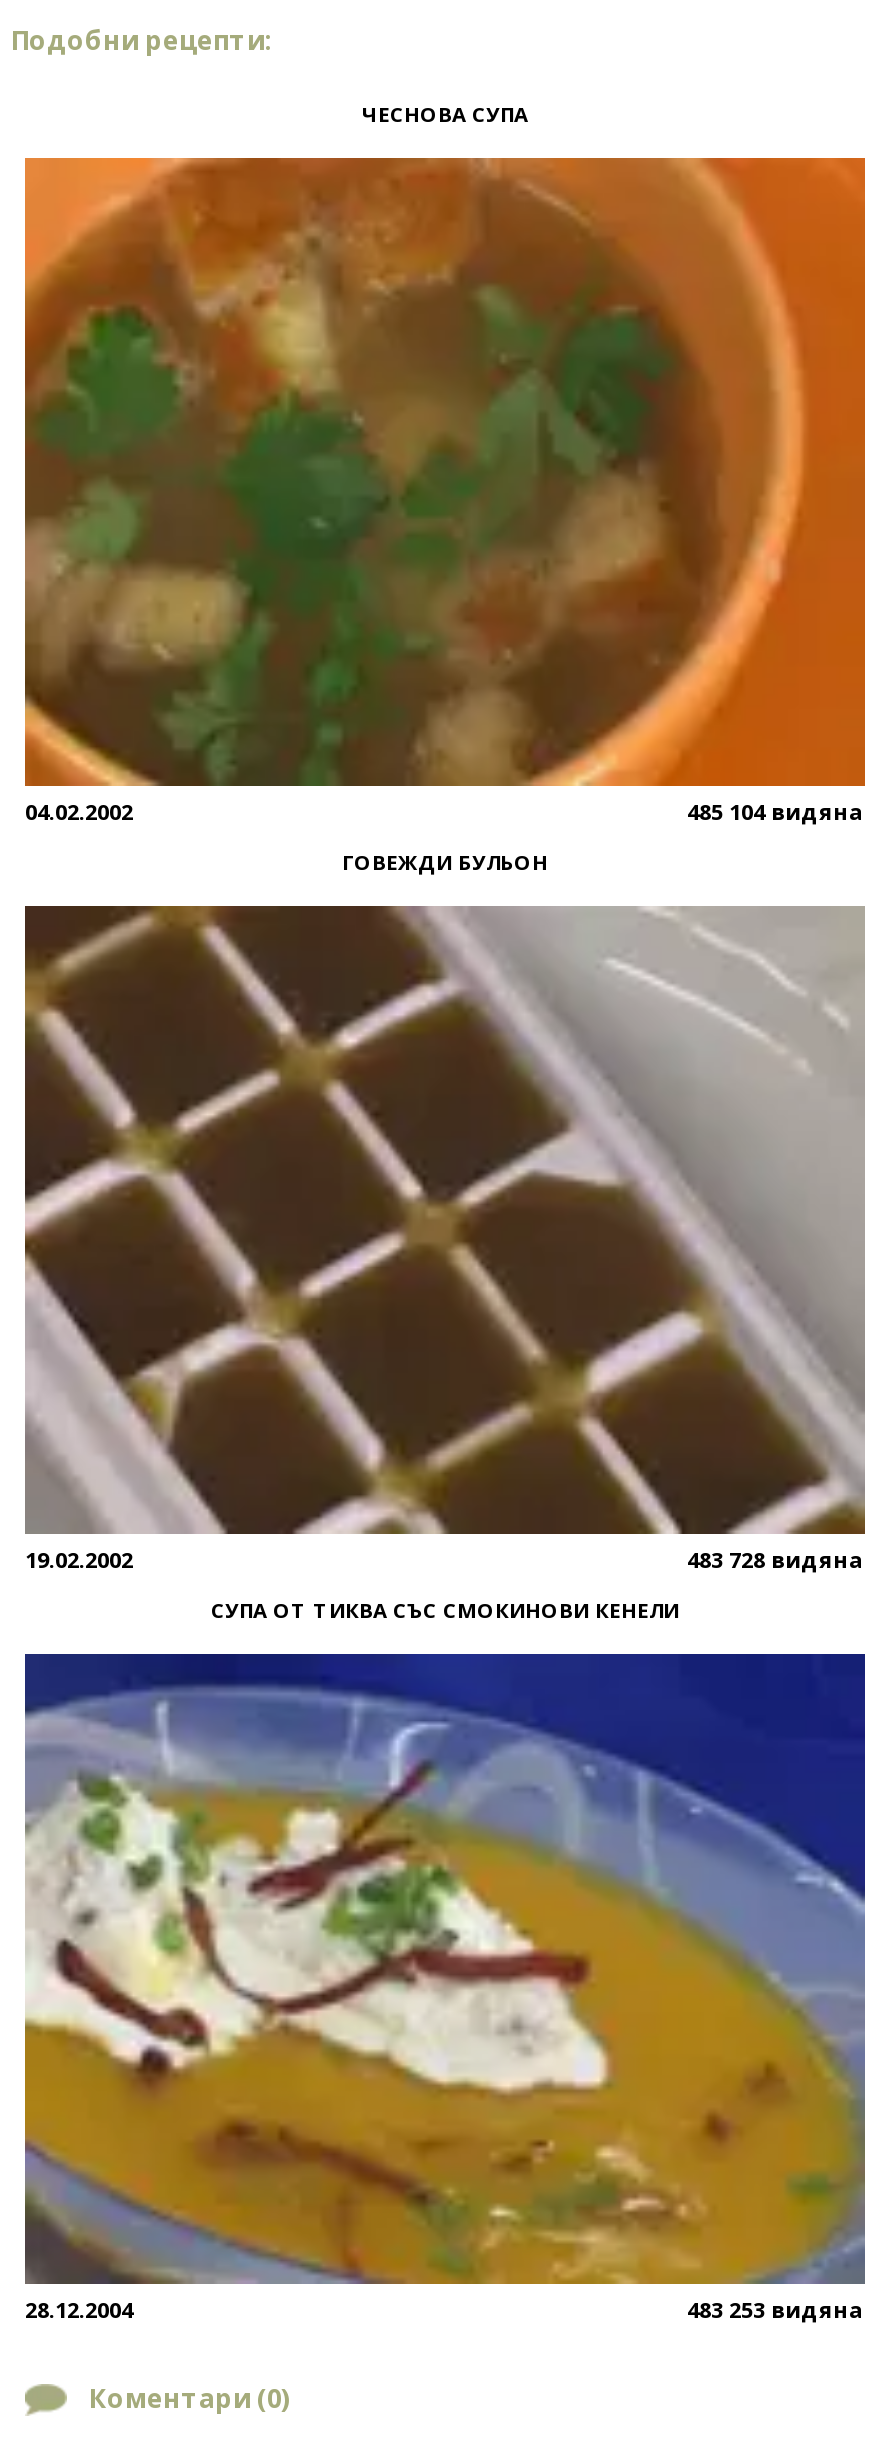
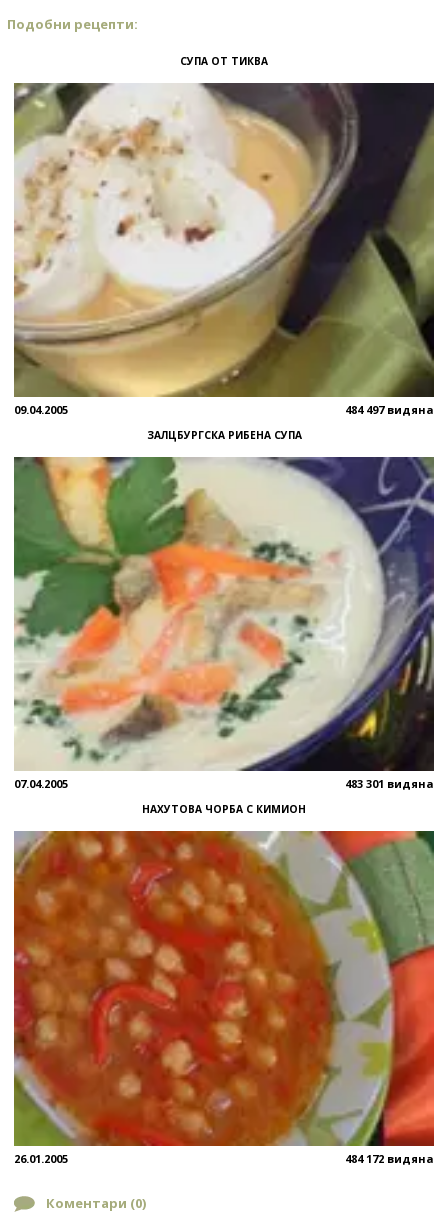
- ЧЕСНОВА СУПА
+ СУПА ОТ ТИКВА

- [image]
- 04.02.2002
- 485 104 видяна
+ [image]
+ 09.04.2005
+ 484 497 видяна

- ГОВЕЖДИ БУЛЬОН
+ ЗАЛЦБУРГСКА РИБЕНА СУПА

- [image]
- 19.02.2002
- 483 728 видяна
+ [image]
+ 07.04.2005
+ 483 301 видяна

- СУПА ОТ ТИКВА СЪС СМОКИНОВИ КЕНЕЛИ
+ НАХУТОВА ЧОРБА С КИМИОН

- [image]
- 28.12.2004
- 483 253 видяна
+ [image]
+ 26.01.2005
+ 484 172 видяна
